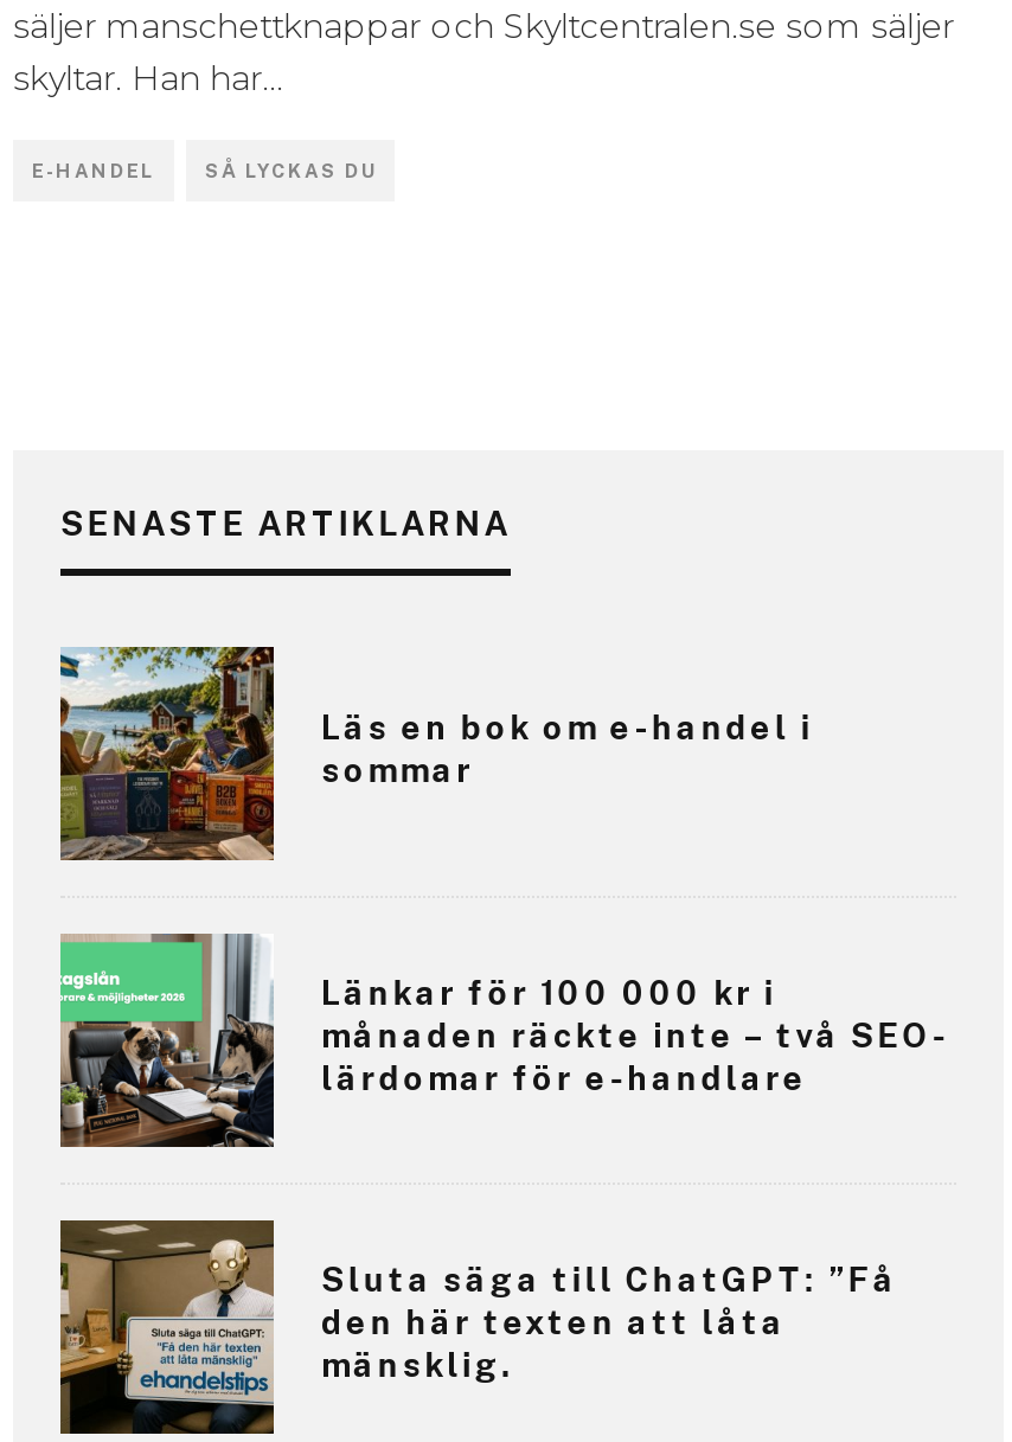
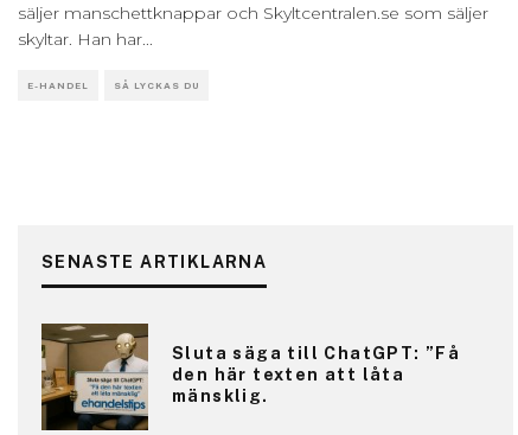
- [image]
- Läs en bok om e-handel i
- sommar

- [image]
- Länkar för 100 000 kr i
- månaden räckte inte – två SEO-
- lärdomar för e-handlare
